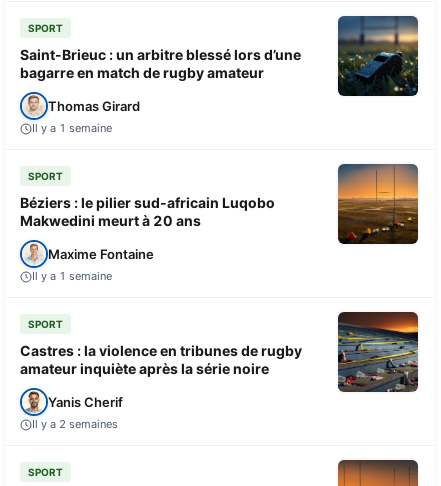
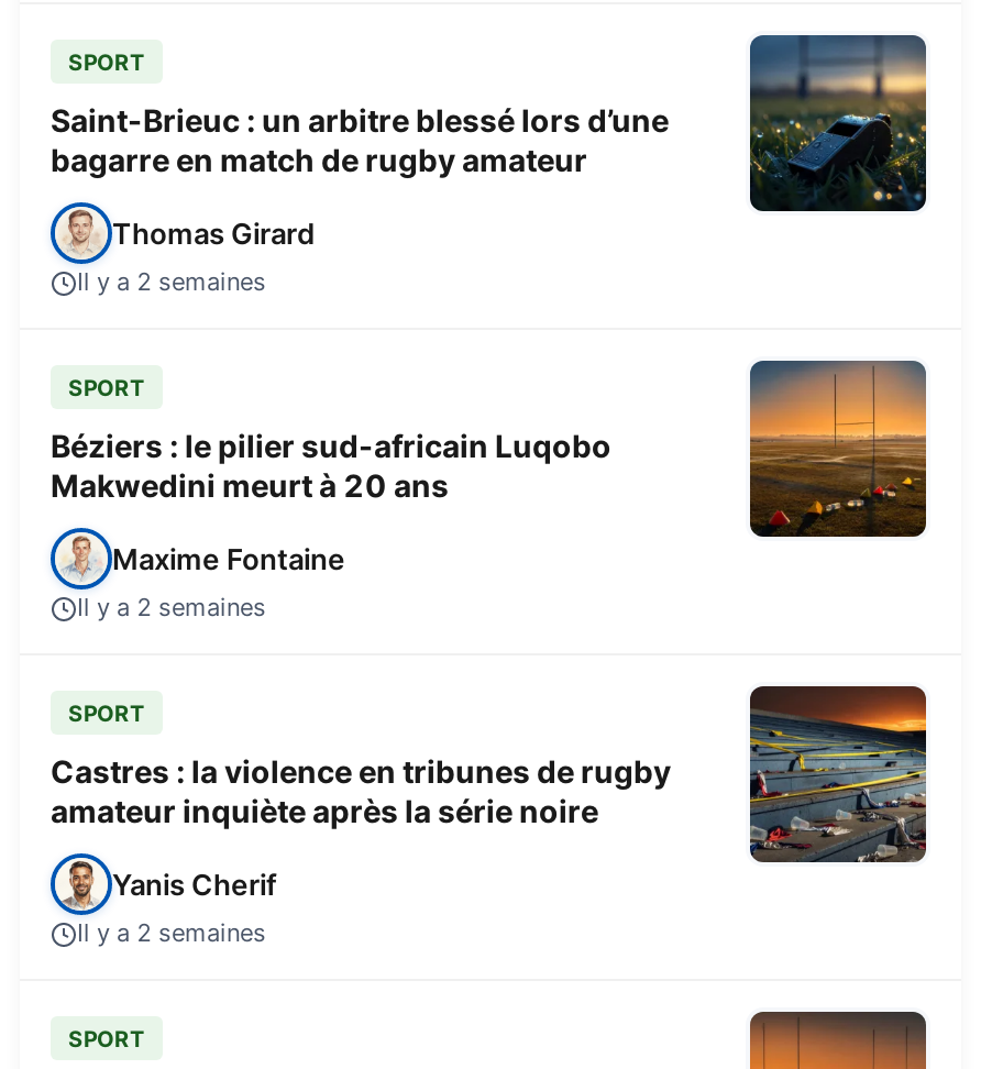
- Il y a 1 semaine
+ Il y a 2 semaines

- Il y a 1 semaine
+ Il y a 2 semaines
